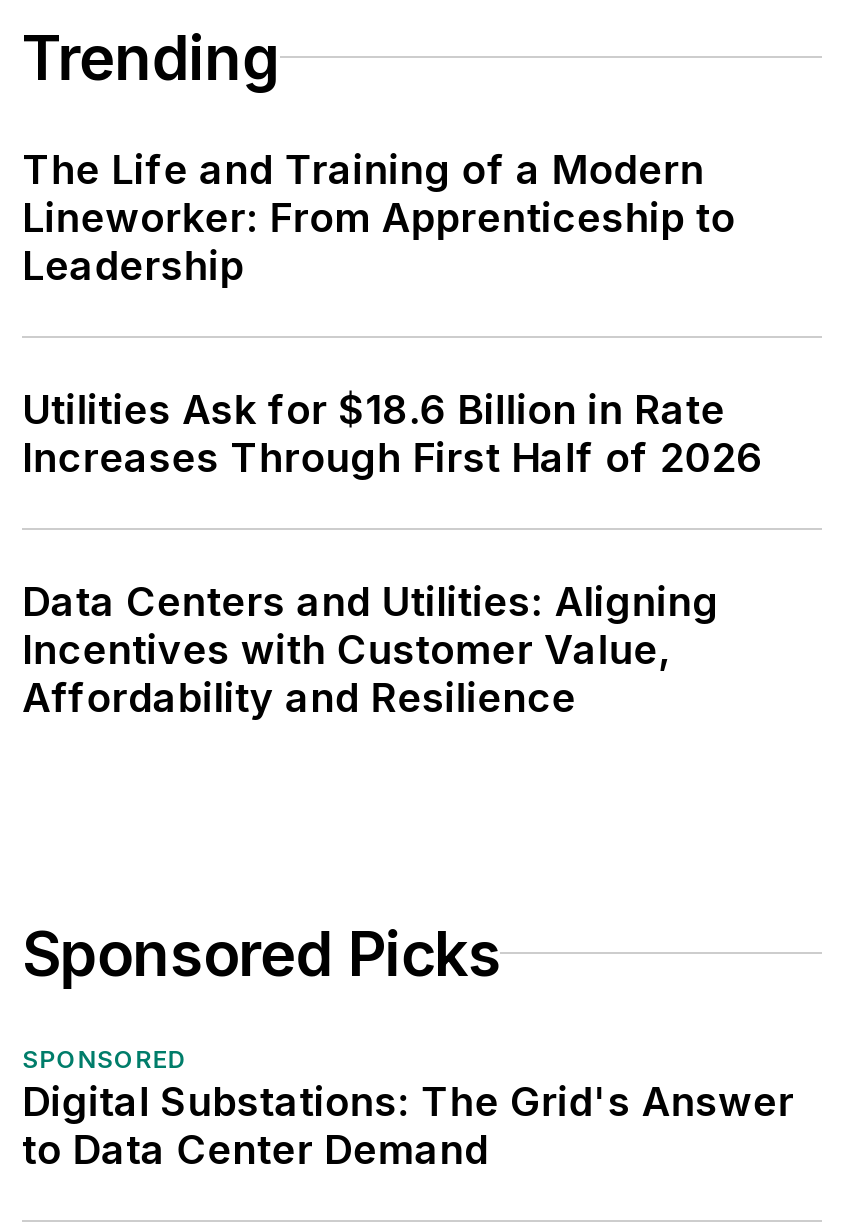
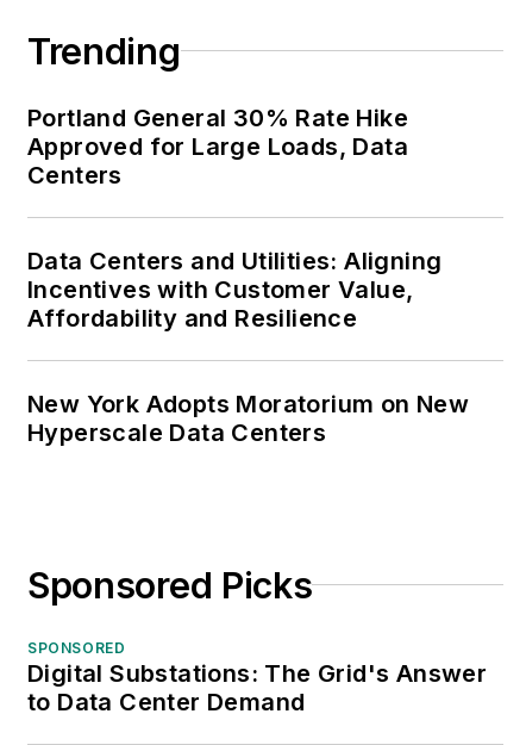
- The Life and Training of a Modern
- Lineworker: From Apprenticeship to
- Leadership
- Utilities Ask for $18.6 Billion in Rate
- Increases Through First Half of 2026
+ Portland General 30% Rate Hike
+ Approved for Large Loads, Data
+ Centers

moved up: Data Centers and Utilities: Aligning | Incentives with Customer Value, | Affordability and Resilience

+ New York Adopts Moratorium on New
+ Hyperscale Data Centers
